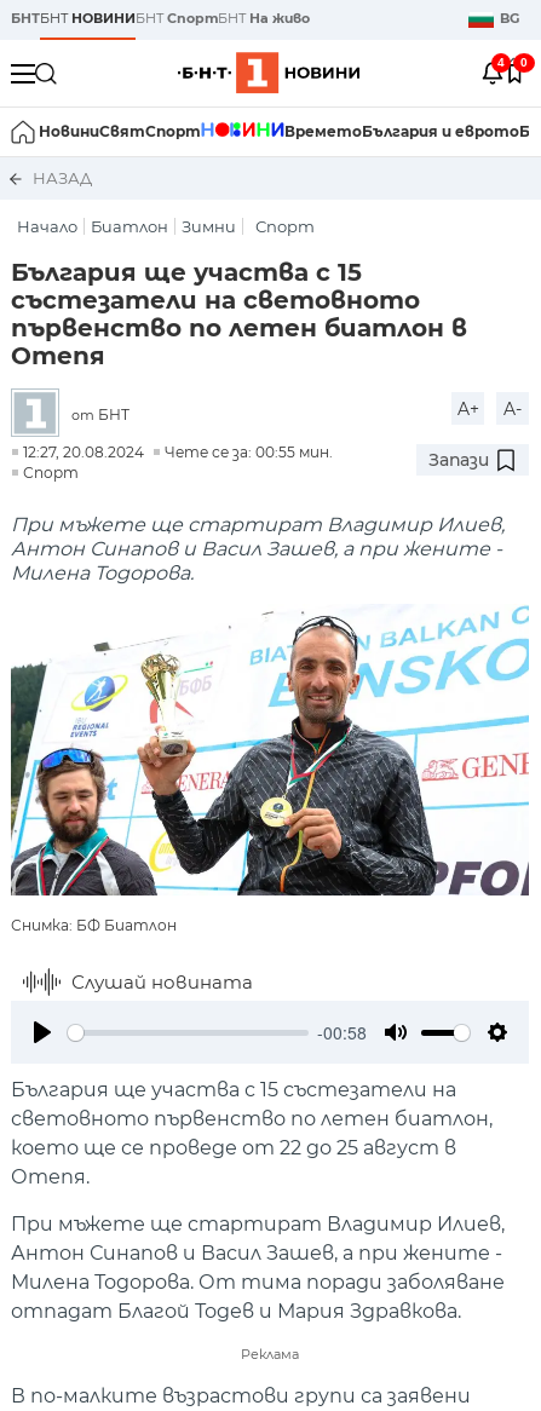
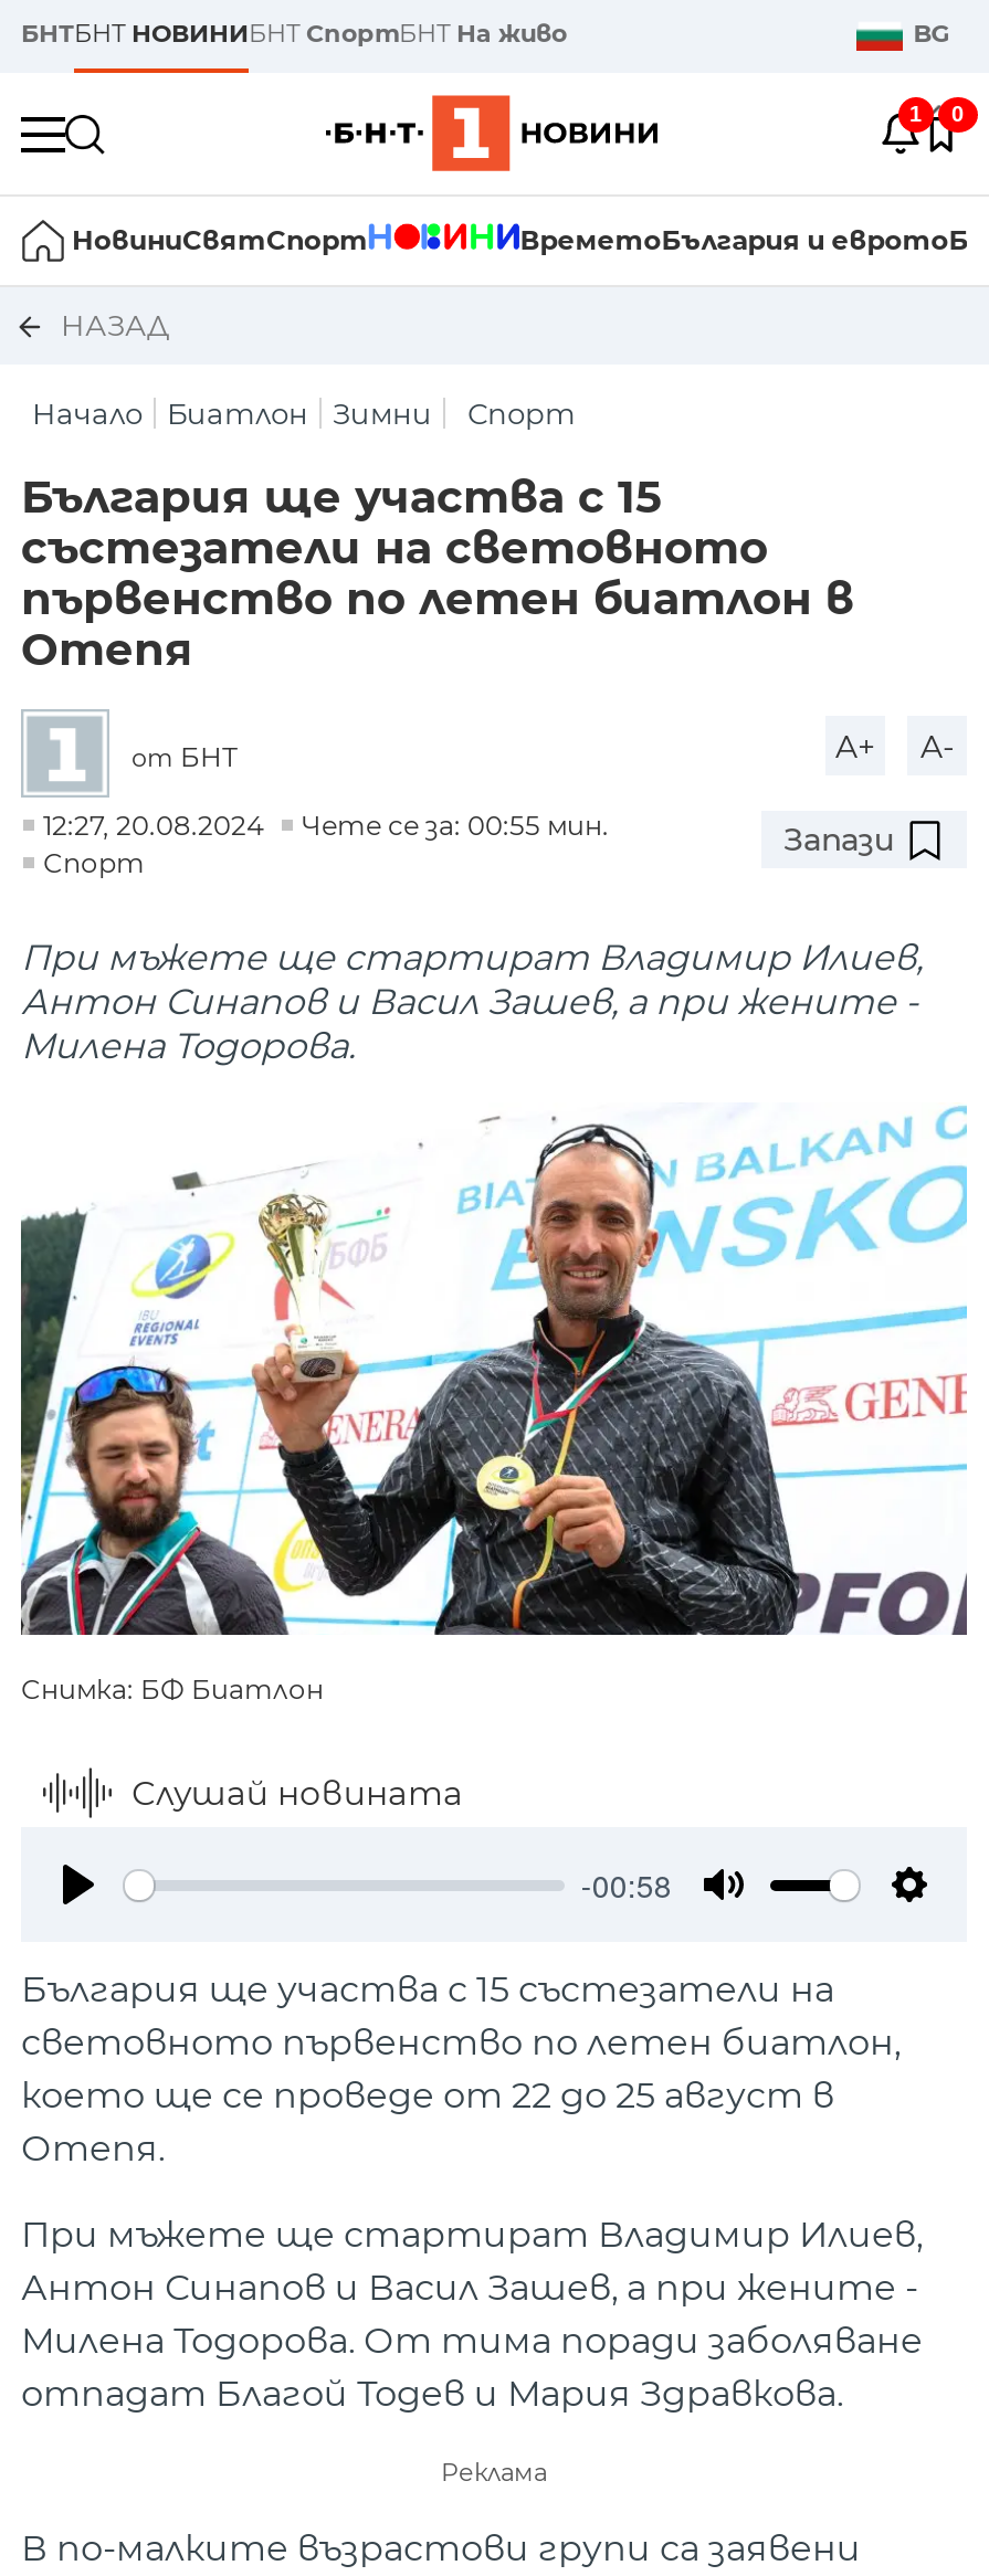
- 4 0
+ 1 0
